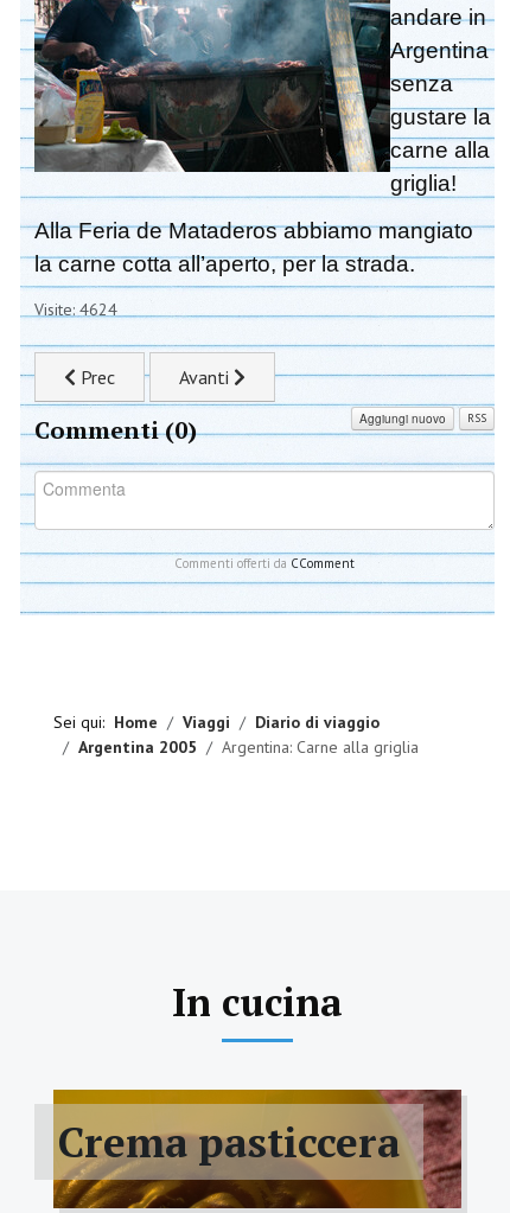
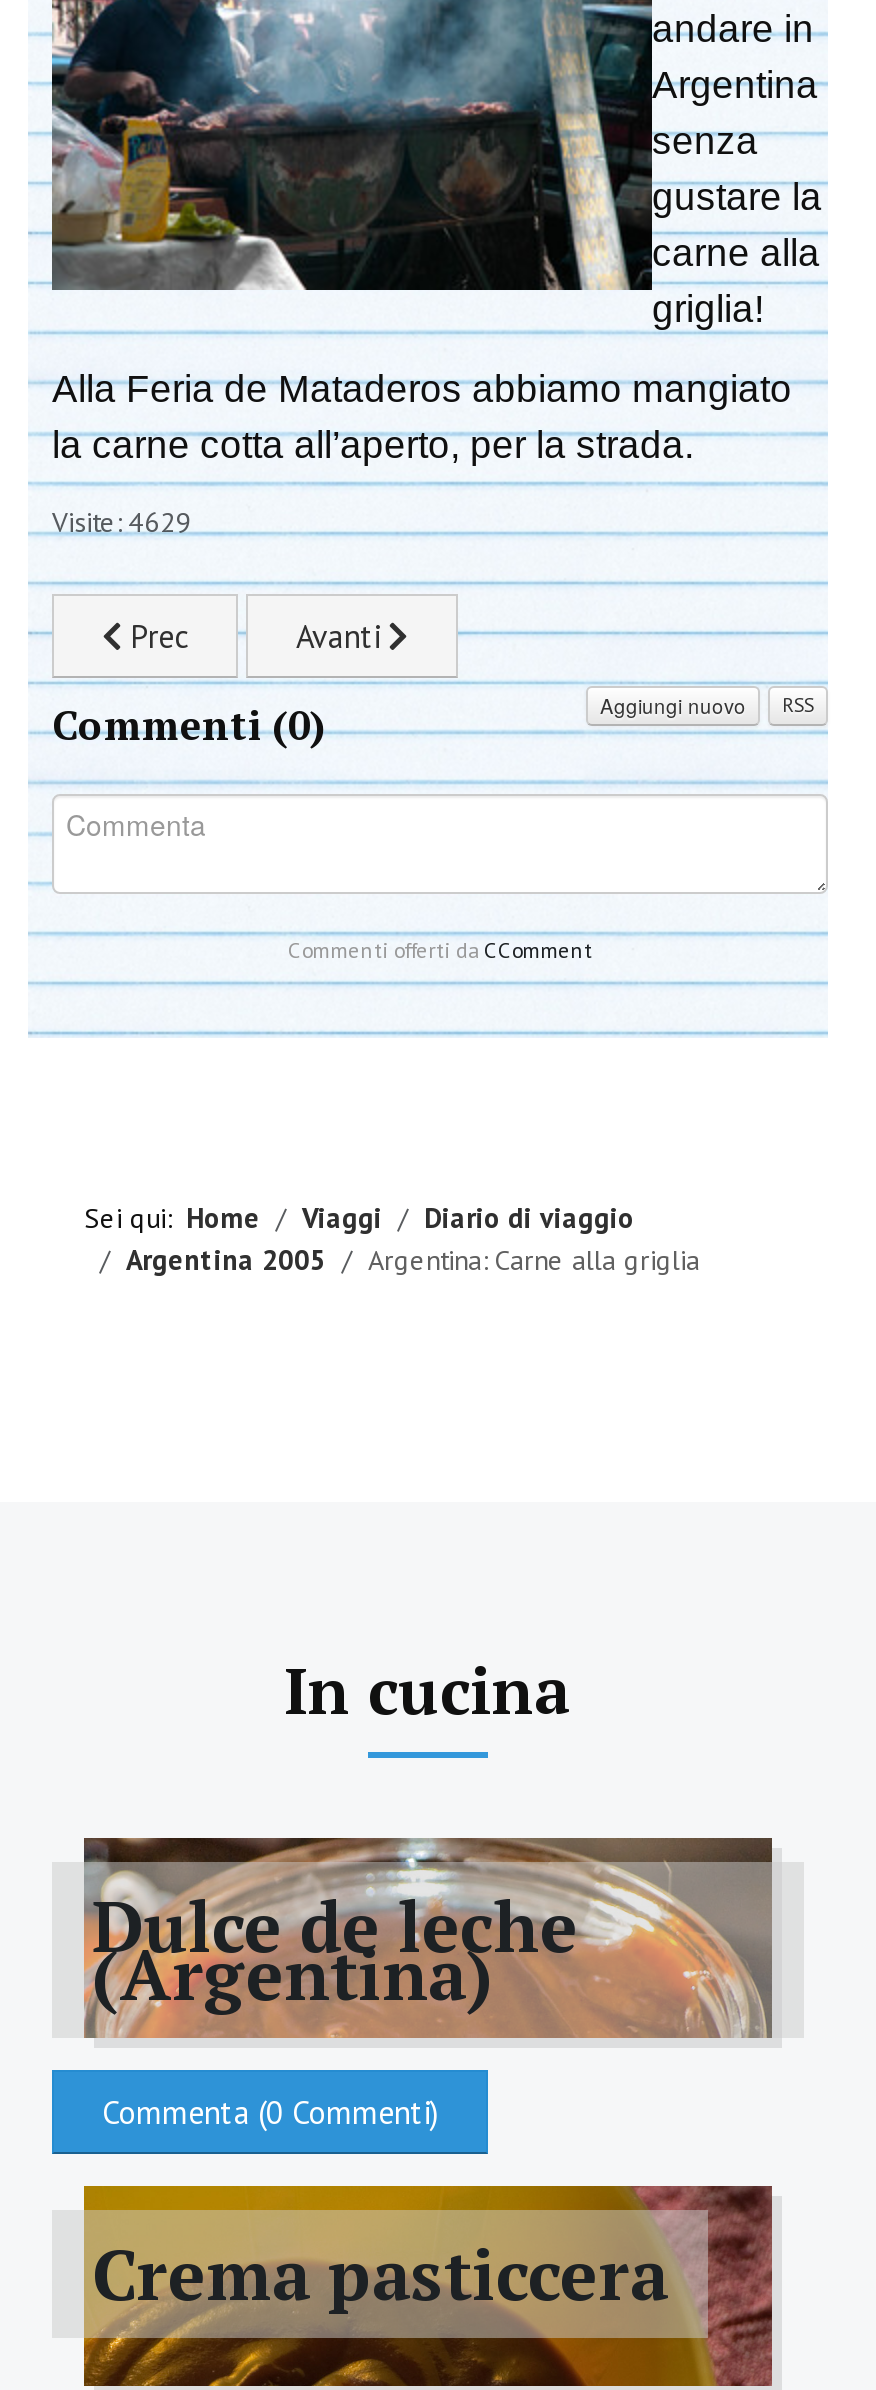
- Visite: 4624
+ Visite: 4629

+ Dulce de leche
+ (Argentina)
+ Commenta (0 Commenti)
